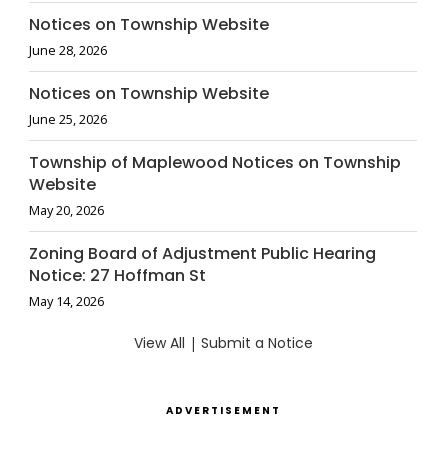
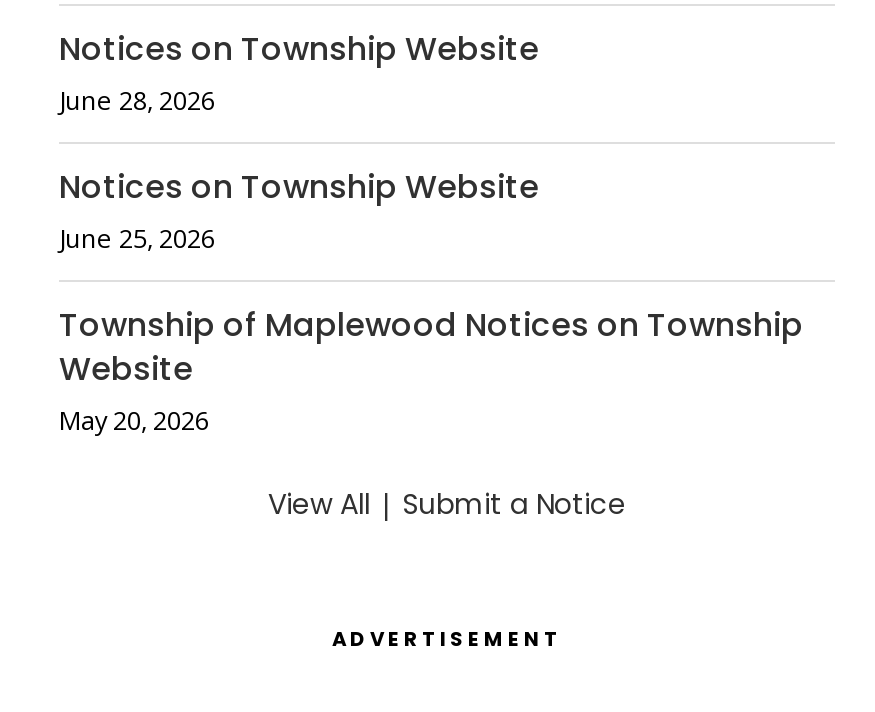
- Zoning Board of Adjustment Public Hearing
- Notice: 27 Hoffman St
- May 14, 2026
